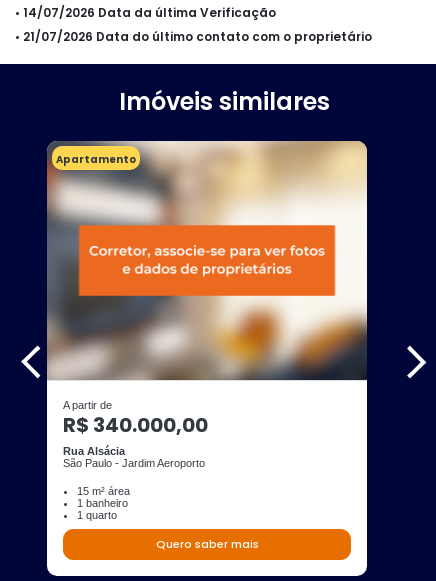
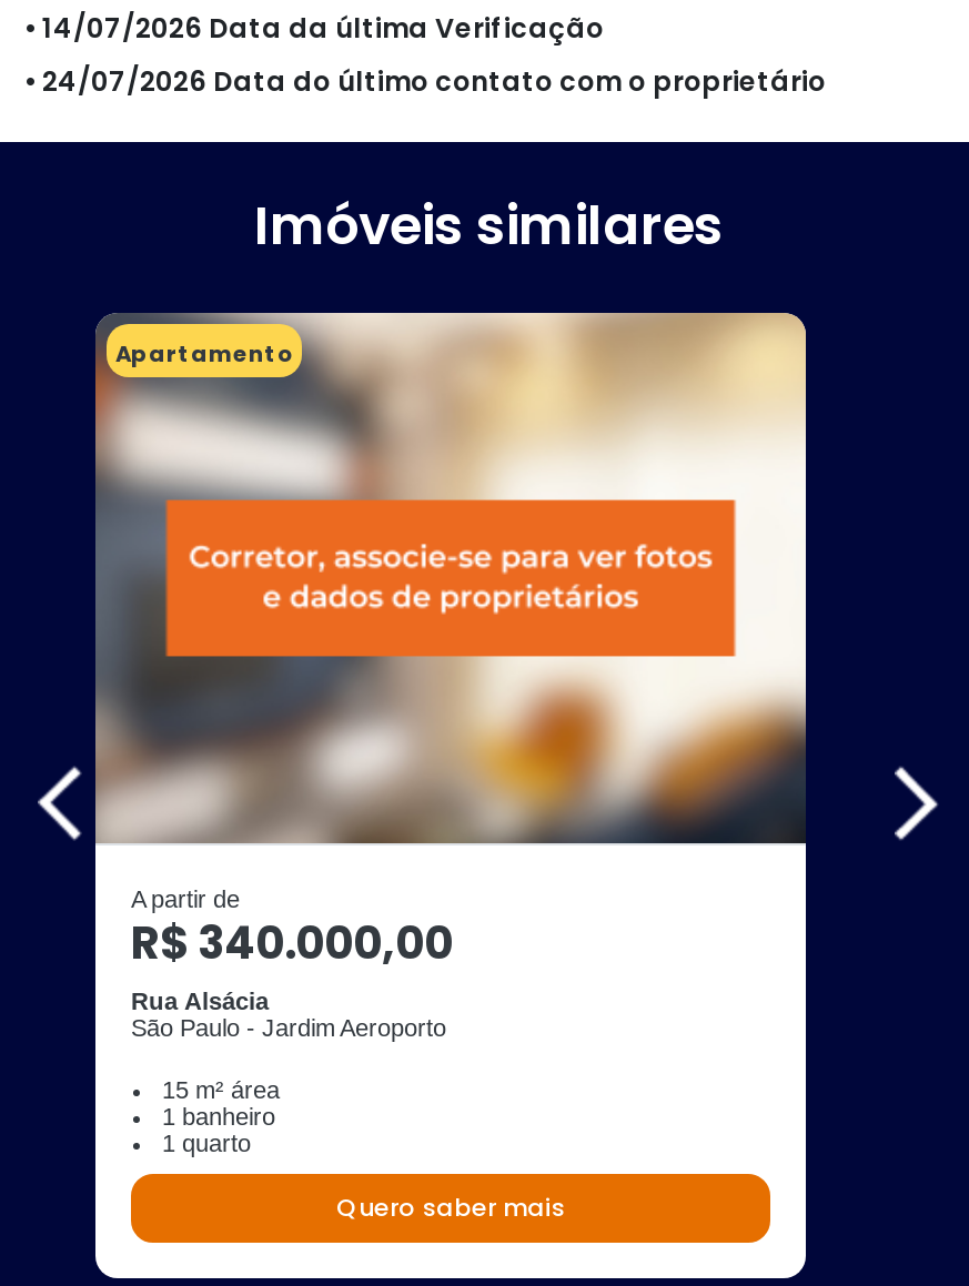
- • 21/07/2026 Data do último contato com o proprietário
+ • 24/07/2026 Data do último contato com o proprietário
